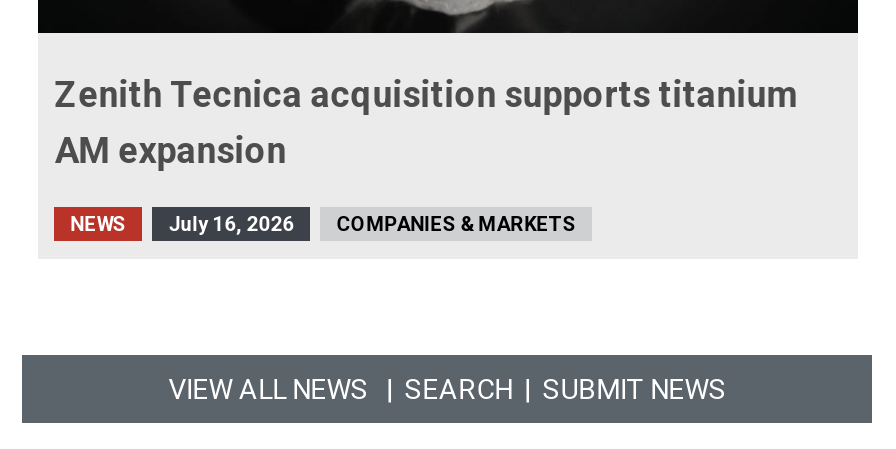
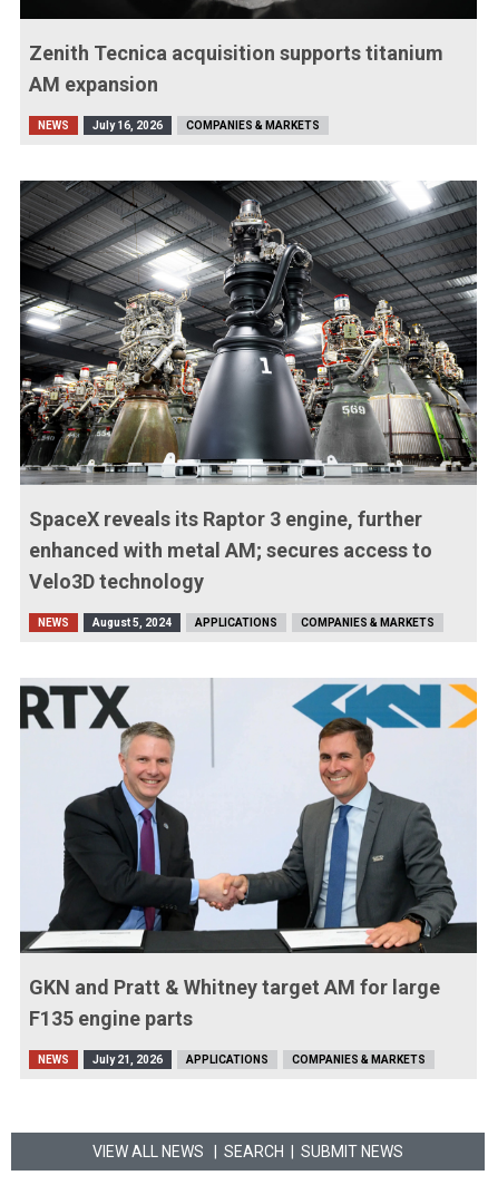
+ [image]
+ SpaceX reveals its Raptor 3 engine, further
+ enhanced with metal AM; secures access to
+ Velo3D technology
+ APPLICATIONS
+ COMPANIES & MARKETS
+ NEWS
+ August 5, 2024

+ [image]
+ GKN and Pratt & Whitney target AM for large
+ F135 engine parts
+ APPLICATIONS
+ COMPANIES & MARKETS
+ NEWS
+ July 21, 2026
